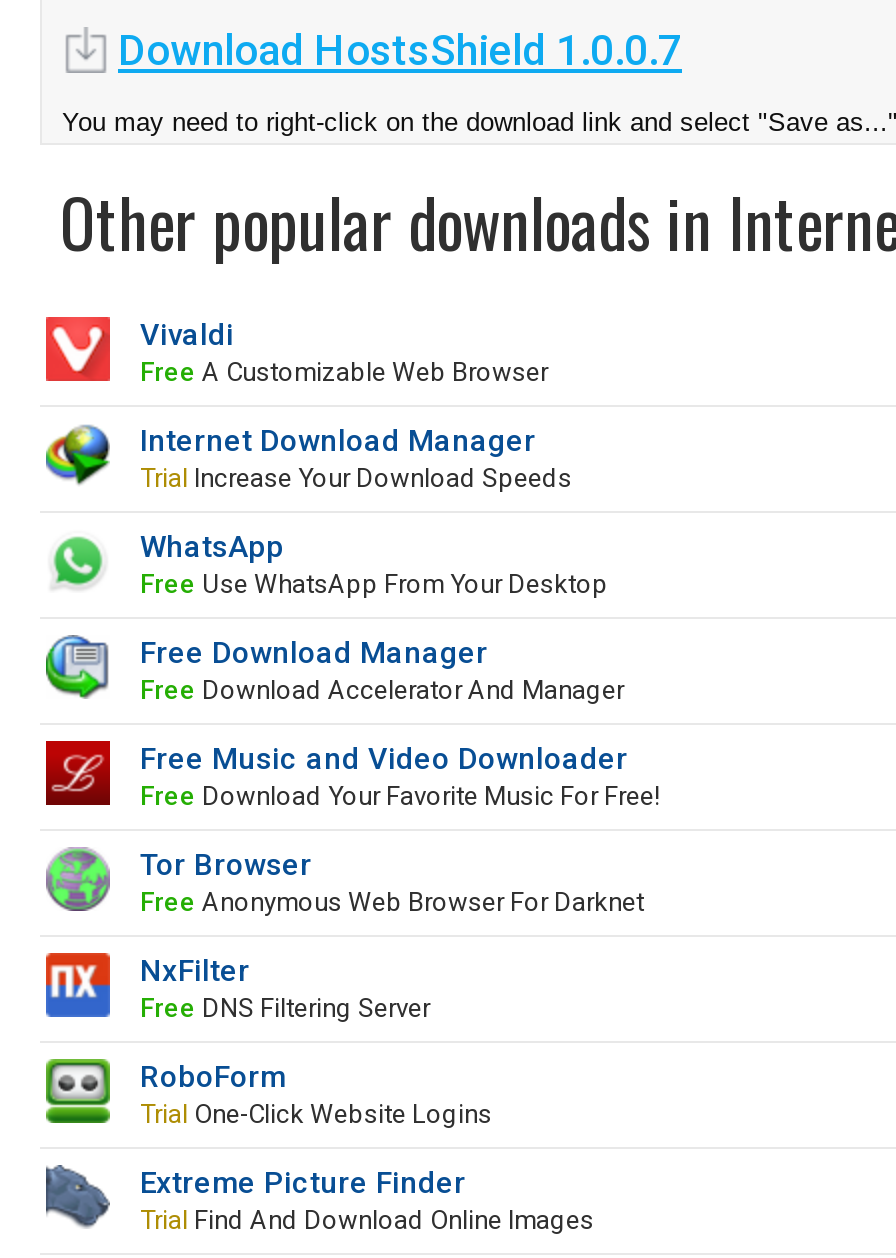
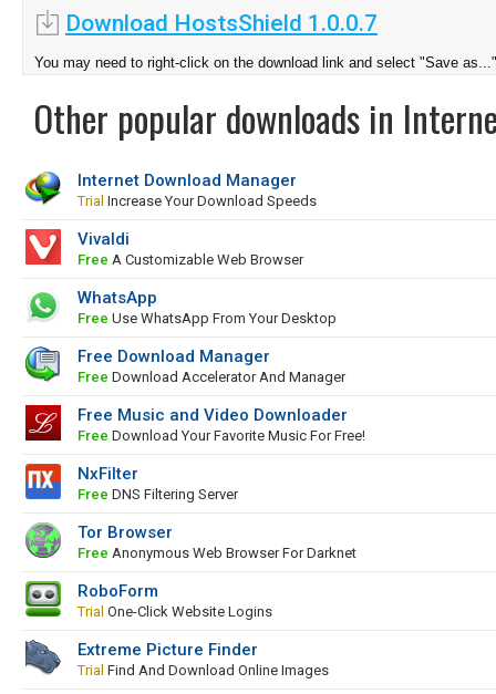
moved down: [image] | Vivaldi | Free A Customizable Web Browser

moved up: Internet Download Manager | Trial Increase Your Download Speeds

moved down: [image] | Tor Browser | Free Anonymous Web Browser For Darknet

moved up: NxFilter | Free DNS Filtering Server
